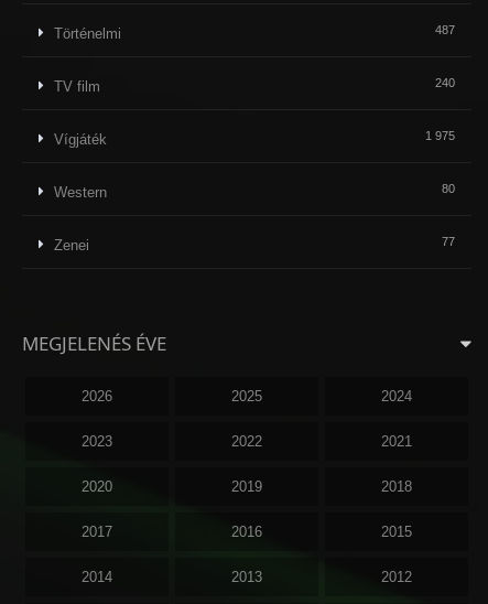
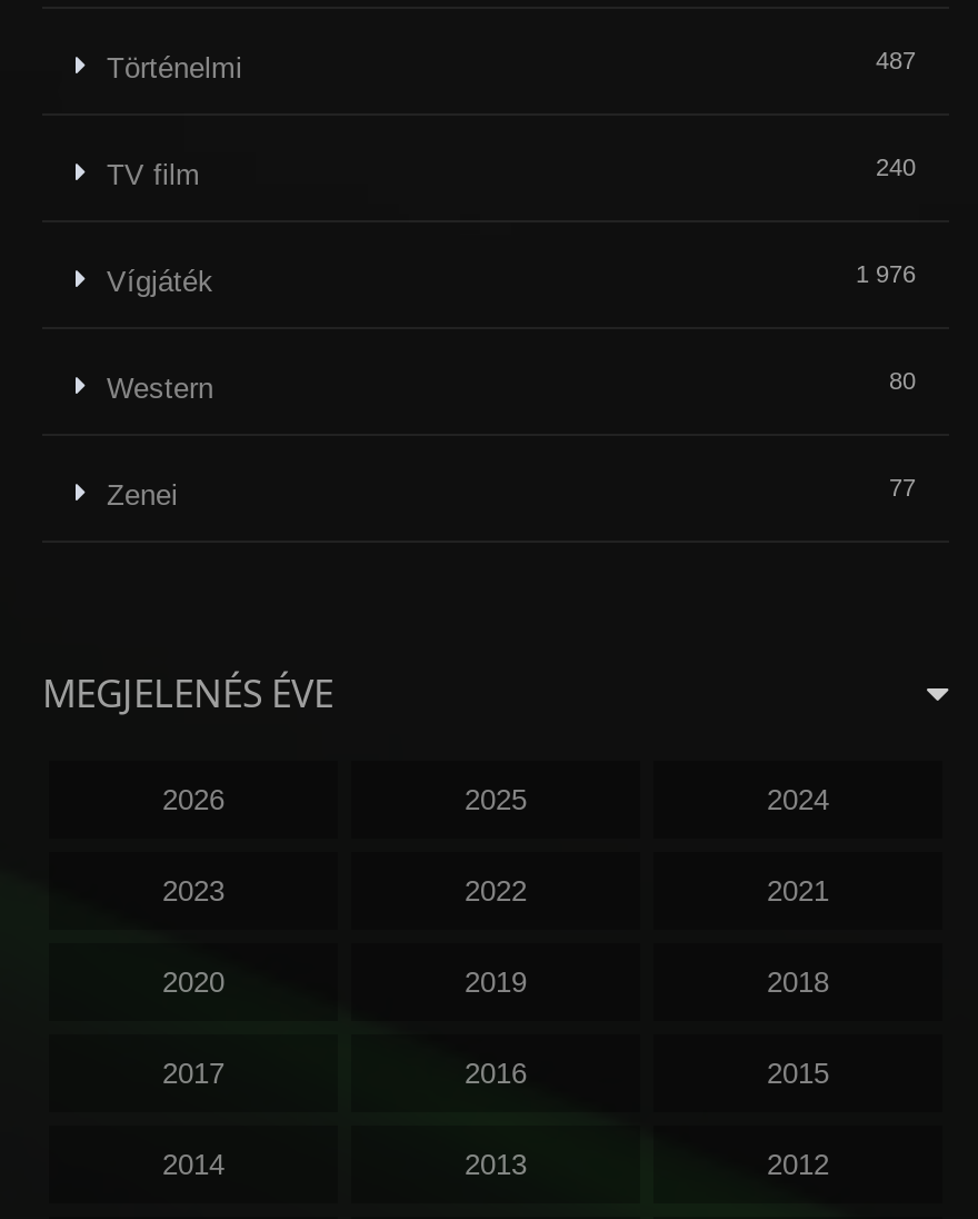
- 1 975
+ 1 976
